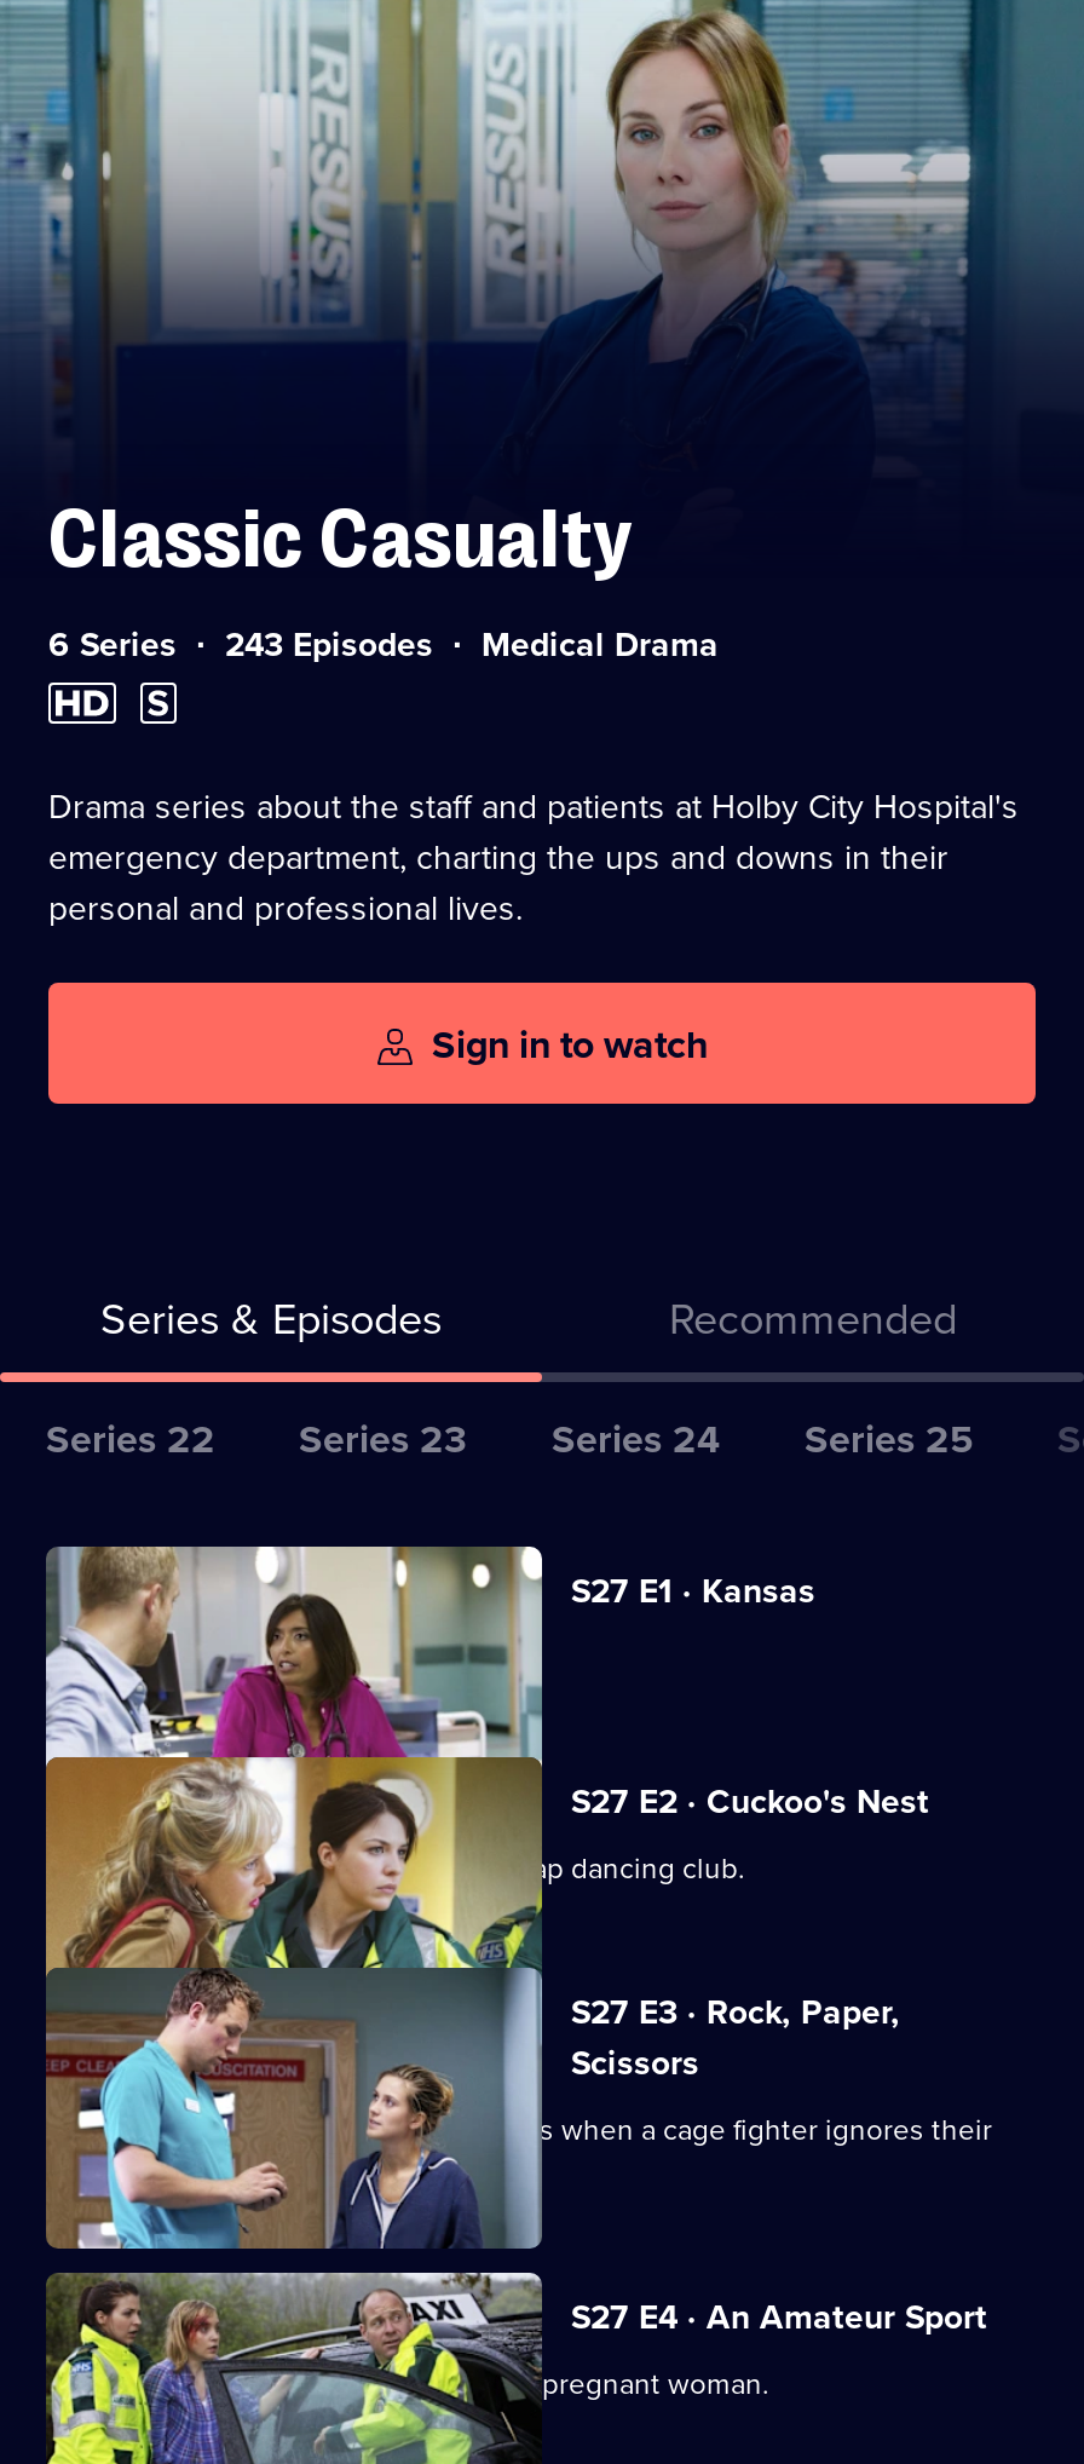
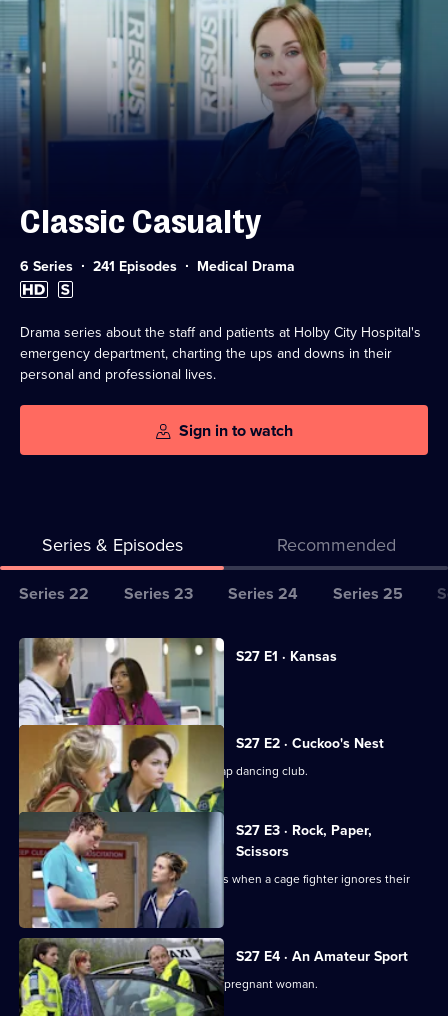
- 243 Episodes
+ 241 Episodes
